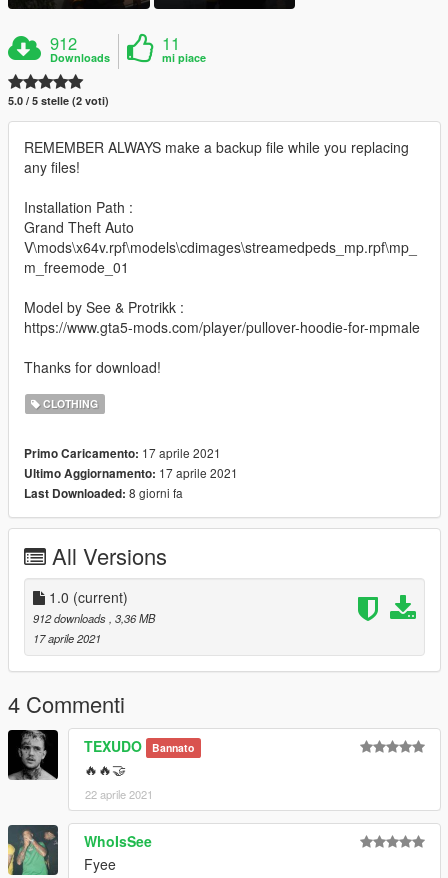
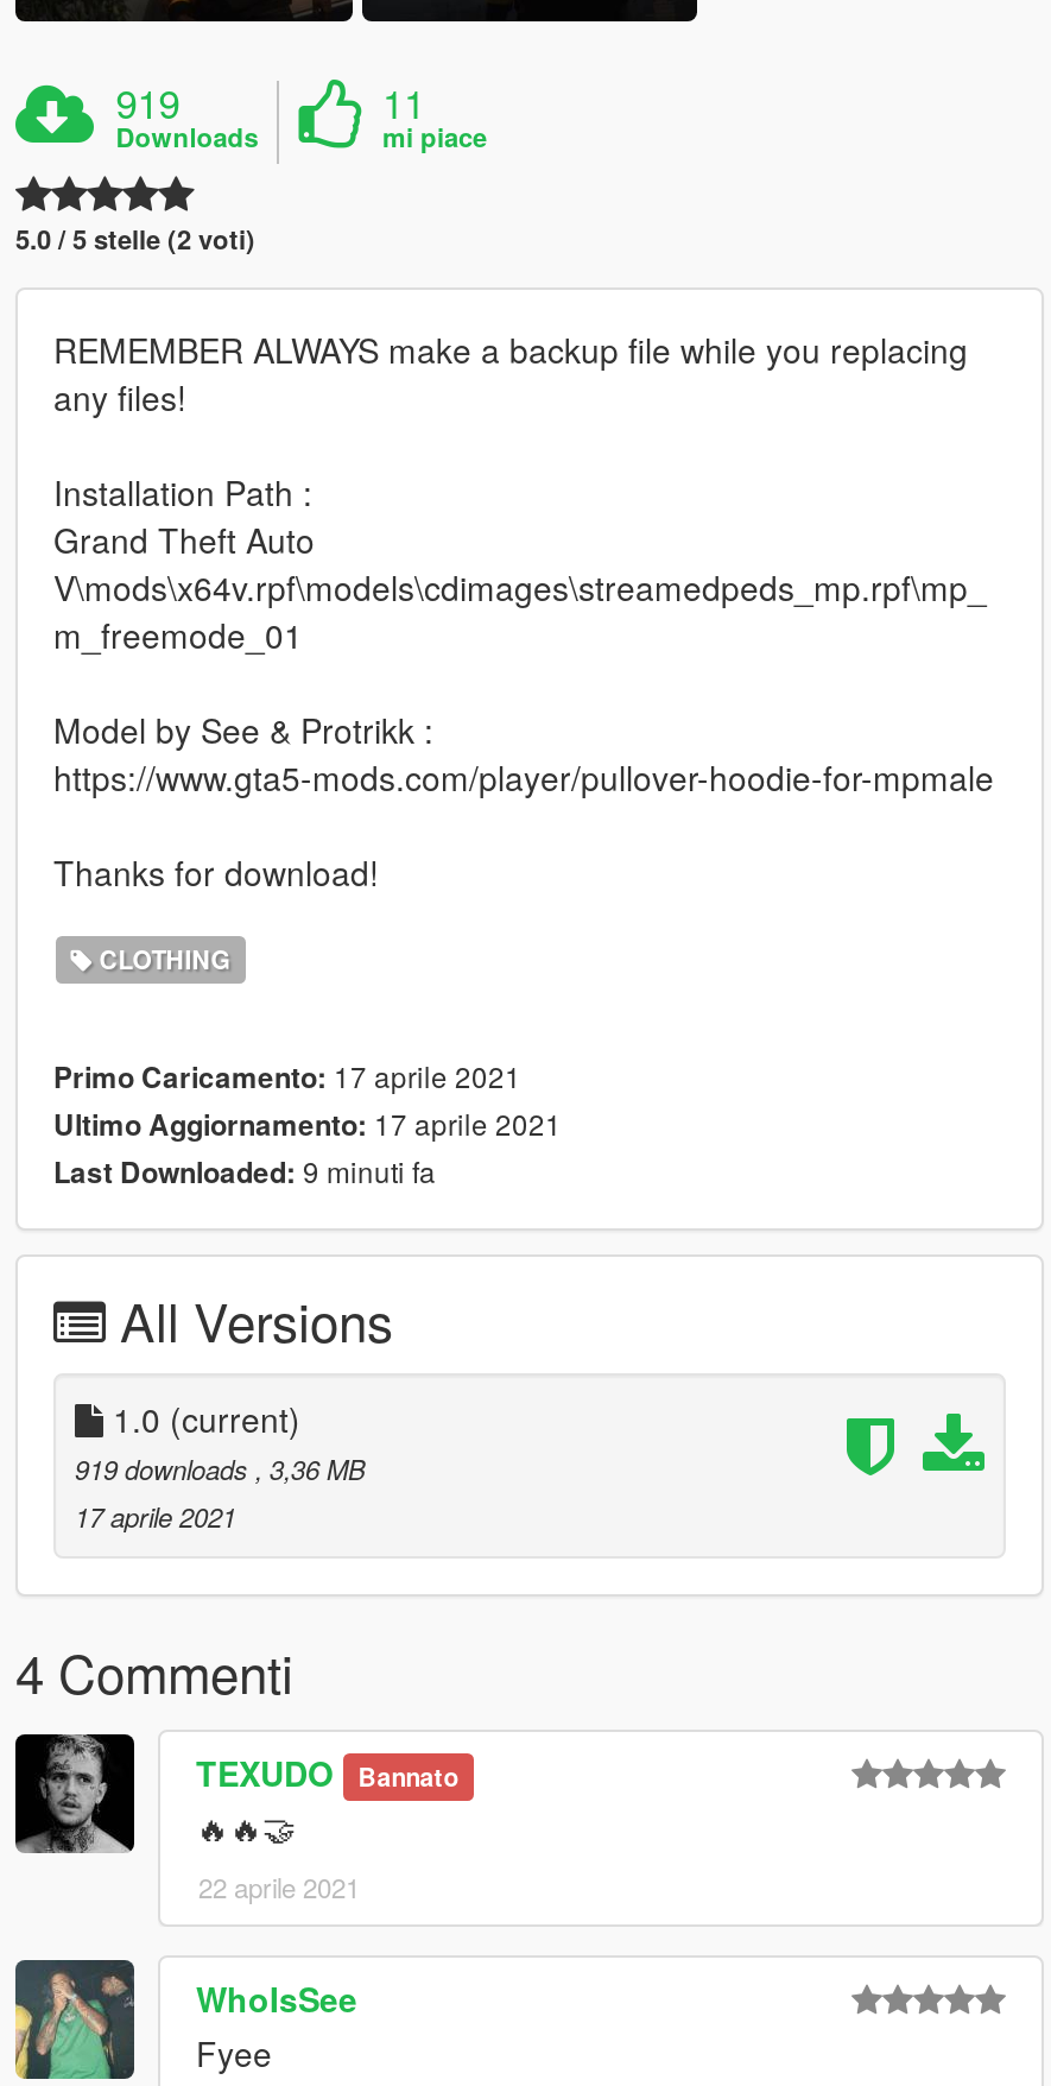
- 912
+ 919

- Last Downloaded: 8 giorni fa
+ Last Downloaded: 9 minuti fa

- 912 downloads, 3,36 MB
+ 919 downloads, 3,36 MB
